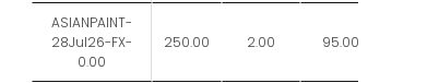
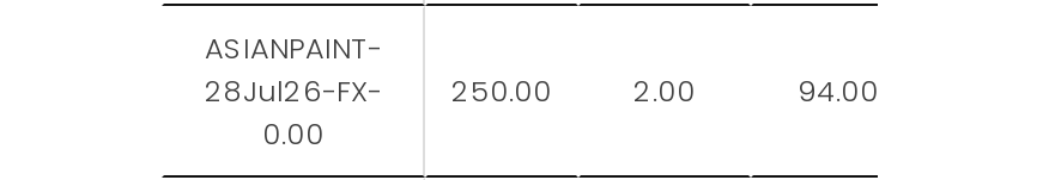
- 95.00
+ 94.00
